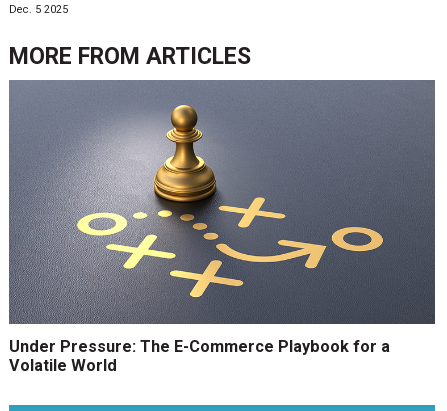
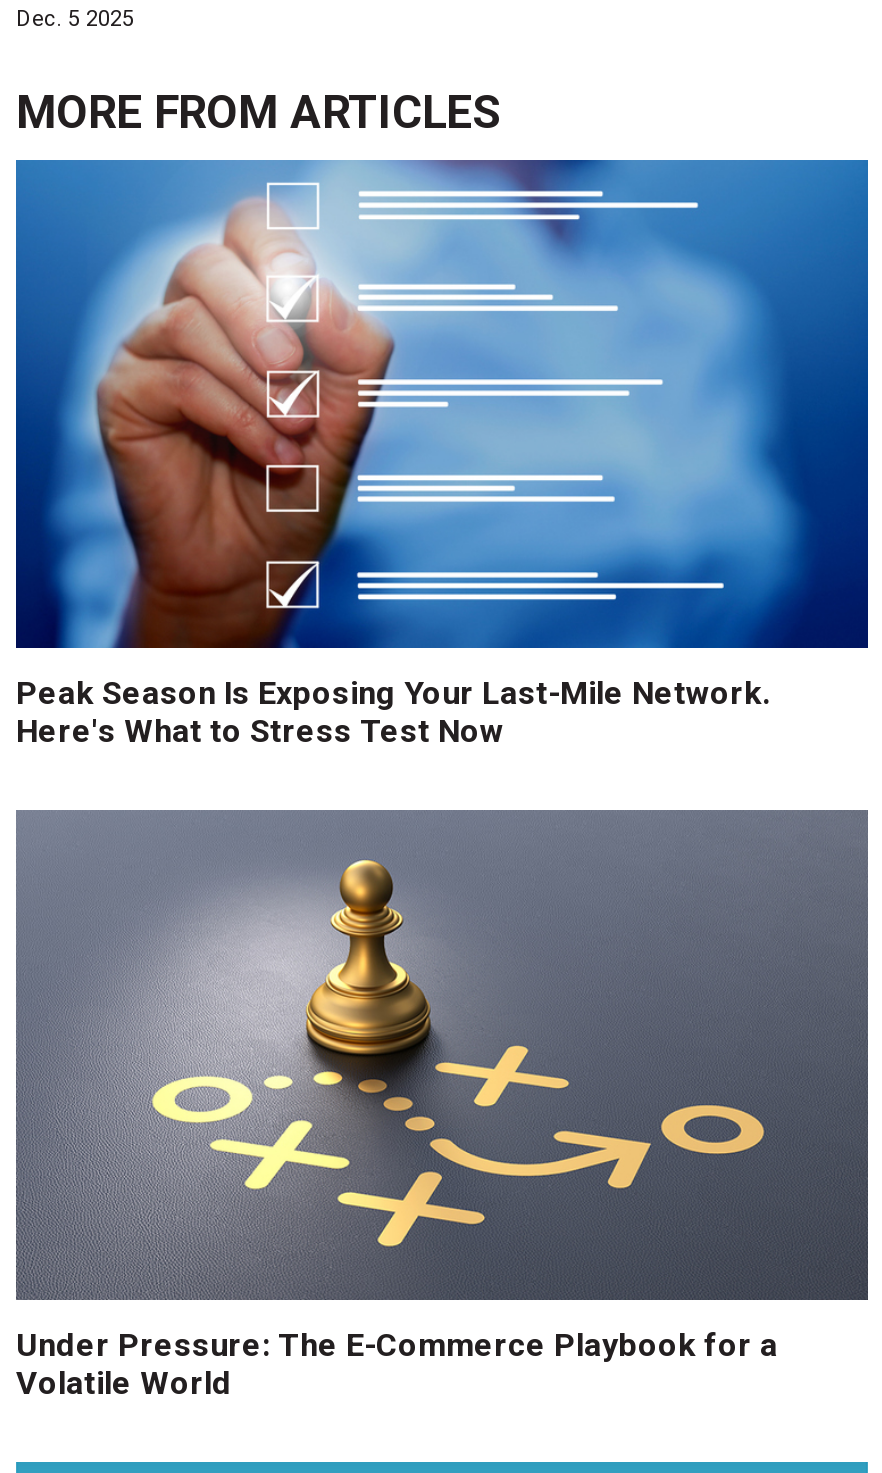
+ [image]
+ Peak Season Is Exposing Your Last-Mile Network.
+ Here's What to Stress Test Now
